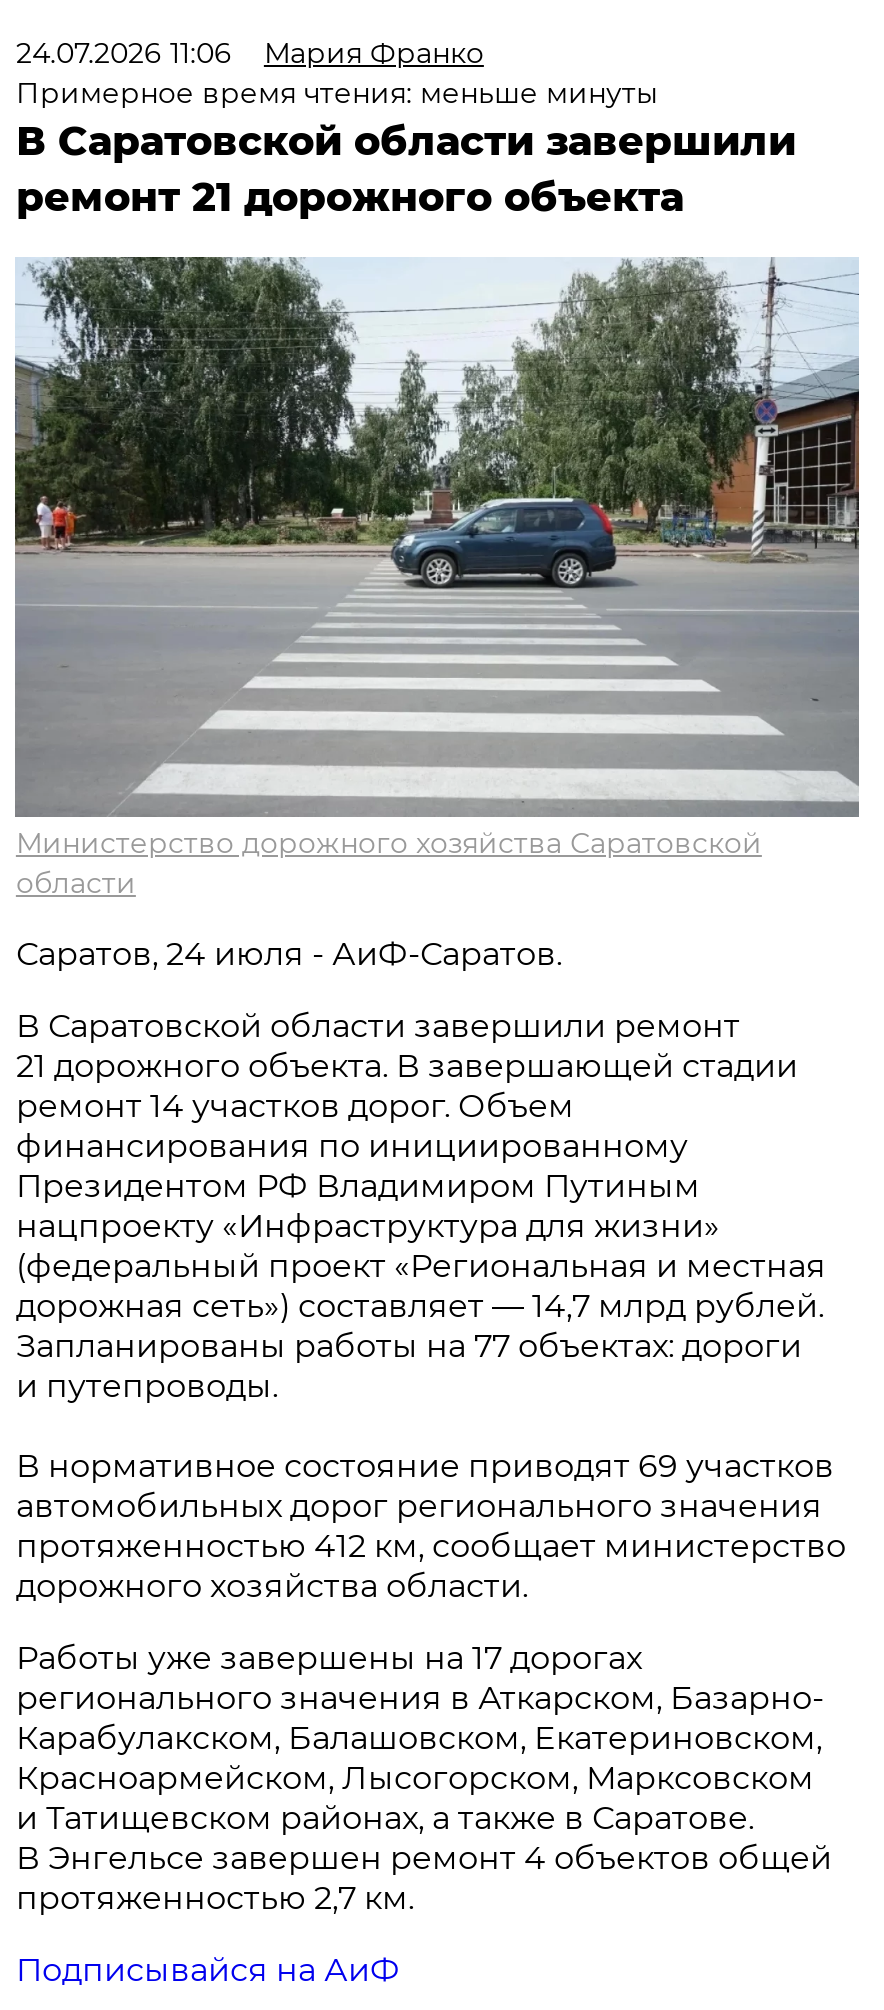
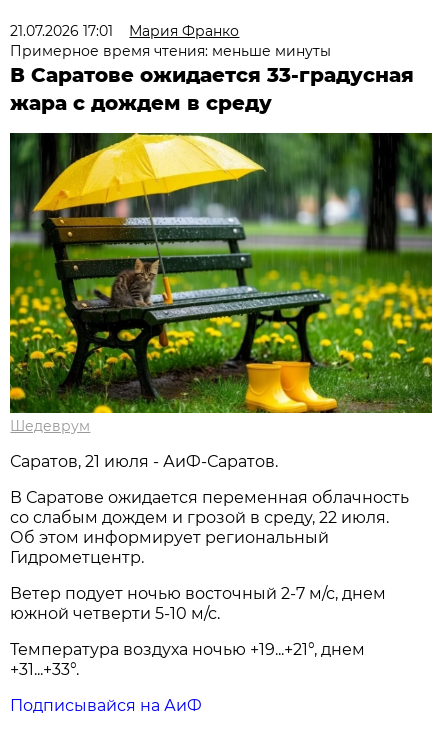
- 24.07.2026 11:06 Мария Франко
+ 21.07.2026 17:01 Мария Франко

- В Саратовской области завершили
- ремонт 21 дорожного объекта
+ В Саратове ожидается 33-градусная
+ жара с дождем в среду

- [image]
- Министерство дорожного хозяйства Саратовской
- области
+ [image]
+ Шедеврум

- Саратов, 24 июля - АиФ-Саратов.
+ Саратов, 21 июля - АиФ-Саратов.

- В Саратовской области завершили ремонт
- 21 дорожного объекта. В завершающей стадии
- ремонт 14 участков дорог. Объем
- финансирования по инициированному
- Президентом РФ Владимиром Путиным
- нацпроекту «Инфраструктура для жизни»
- (федеральный проект «Региональная и местная
- дорожная сеть») составляет — 14,7 млрд рублей.
- Запланированы работы на 77 объектах: дороги
- и путепроводы.
+ В Саратове ожидается переменная облачность
+ со слабым дождем и грозой в среду, 22 июля.
+ Об этом информирует региональный
+ Гидрометцентр.

- В нормативное состояние приводят 69 участков
- автомобильных дорог регионального значения
- протяженностью 412 км, сообщает министерство
- дорожного хозяйства области.
+ Ветер подует ночью восточный 2-7 м/с, днем
+ южной четверти 5-10 м/с.

- Работы уже завершены на 17 дорогах
- регионального значения в Аткарском, Базарно-
- Карабулакском, Балашовском, Екатериновском,
- Красноармейском, Лысогорском, Марксовском
- и Татищевском районах, а также в Саратове.
- В Энгельсе завершен ремонт 4 объектов общей
- протяженностью 2,7 км.
+ Температура воздуха ночью +19...+21°, днем
+ +31...+33°.
